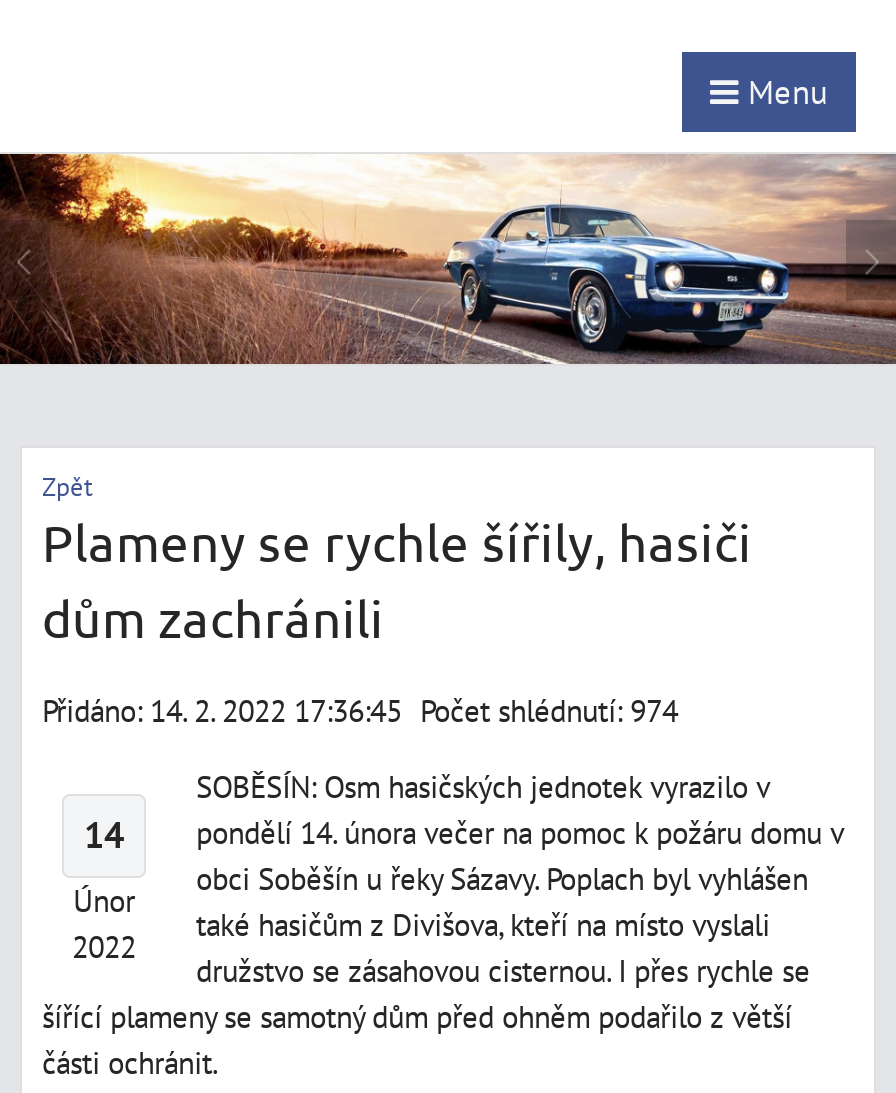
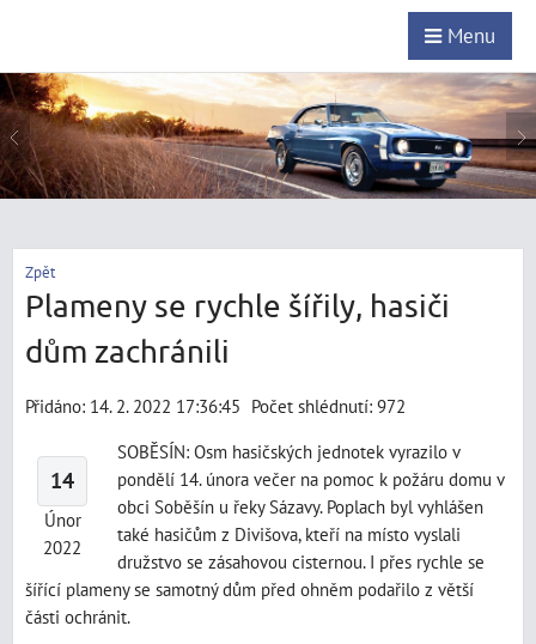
- Přidáno: 14. 2. 2022 17:36:45 Počet shlédnutí: 974
+ Přidáno: 14. 2. 2022 17:36:45 Počet shlédnutí: 972
